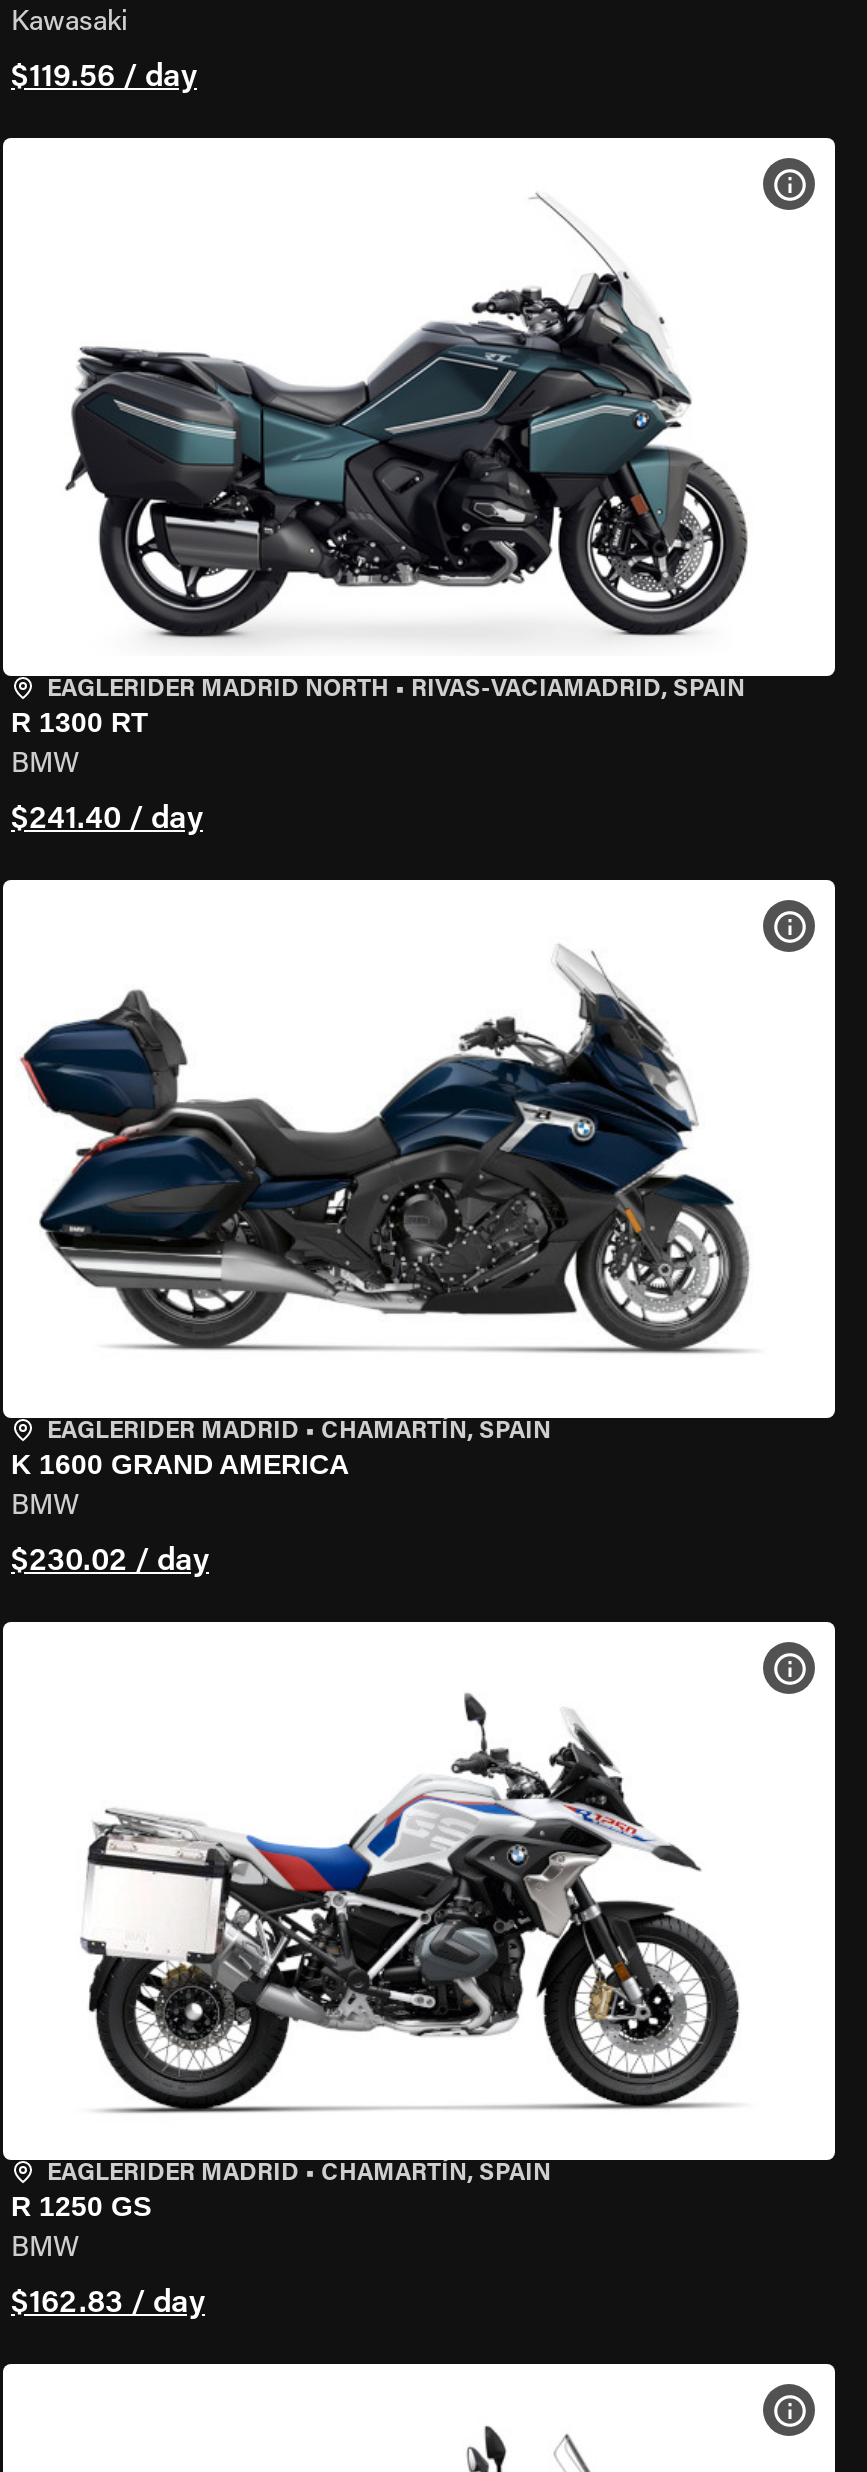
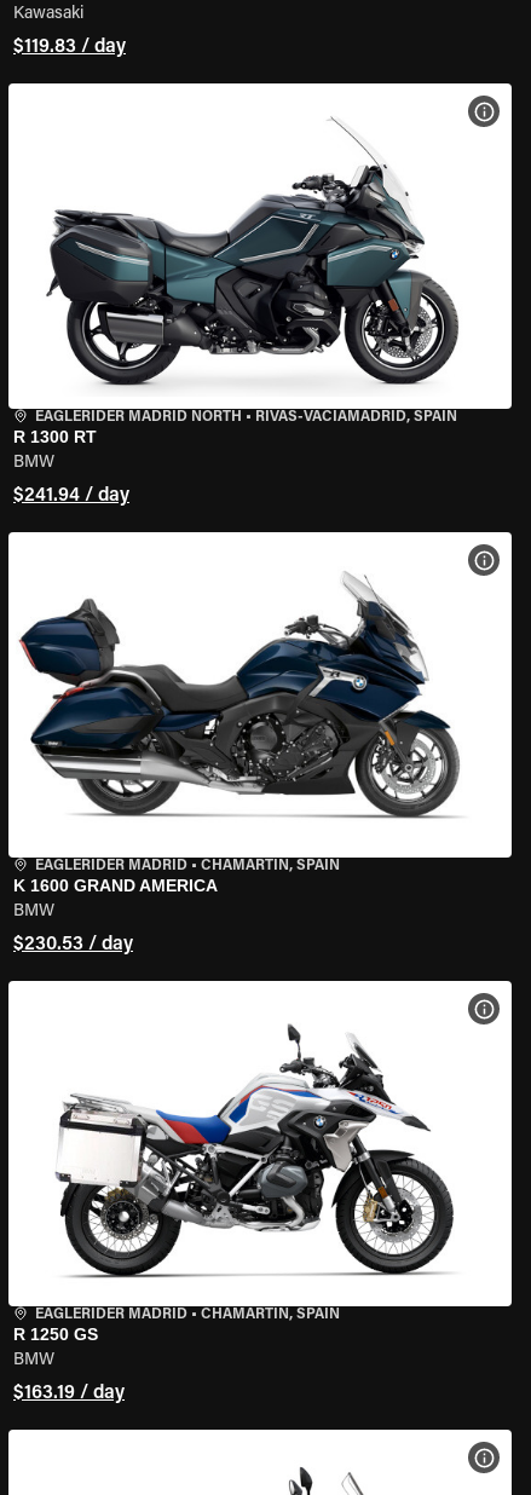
- $119.56 / day
+ $119.83 / day

- $241.40 / day
+ $241.94 / day

- $230.02 / day
+ $230.53 / day

- $162.83 / day
+ $163.19 / day
